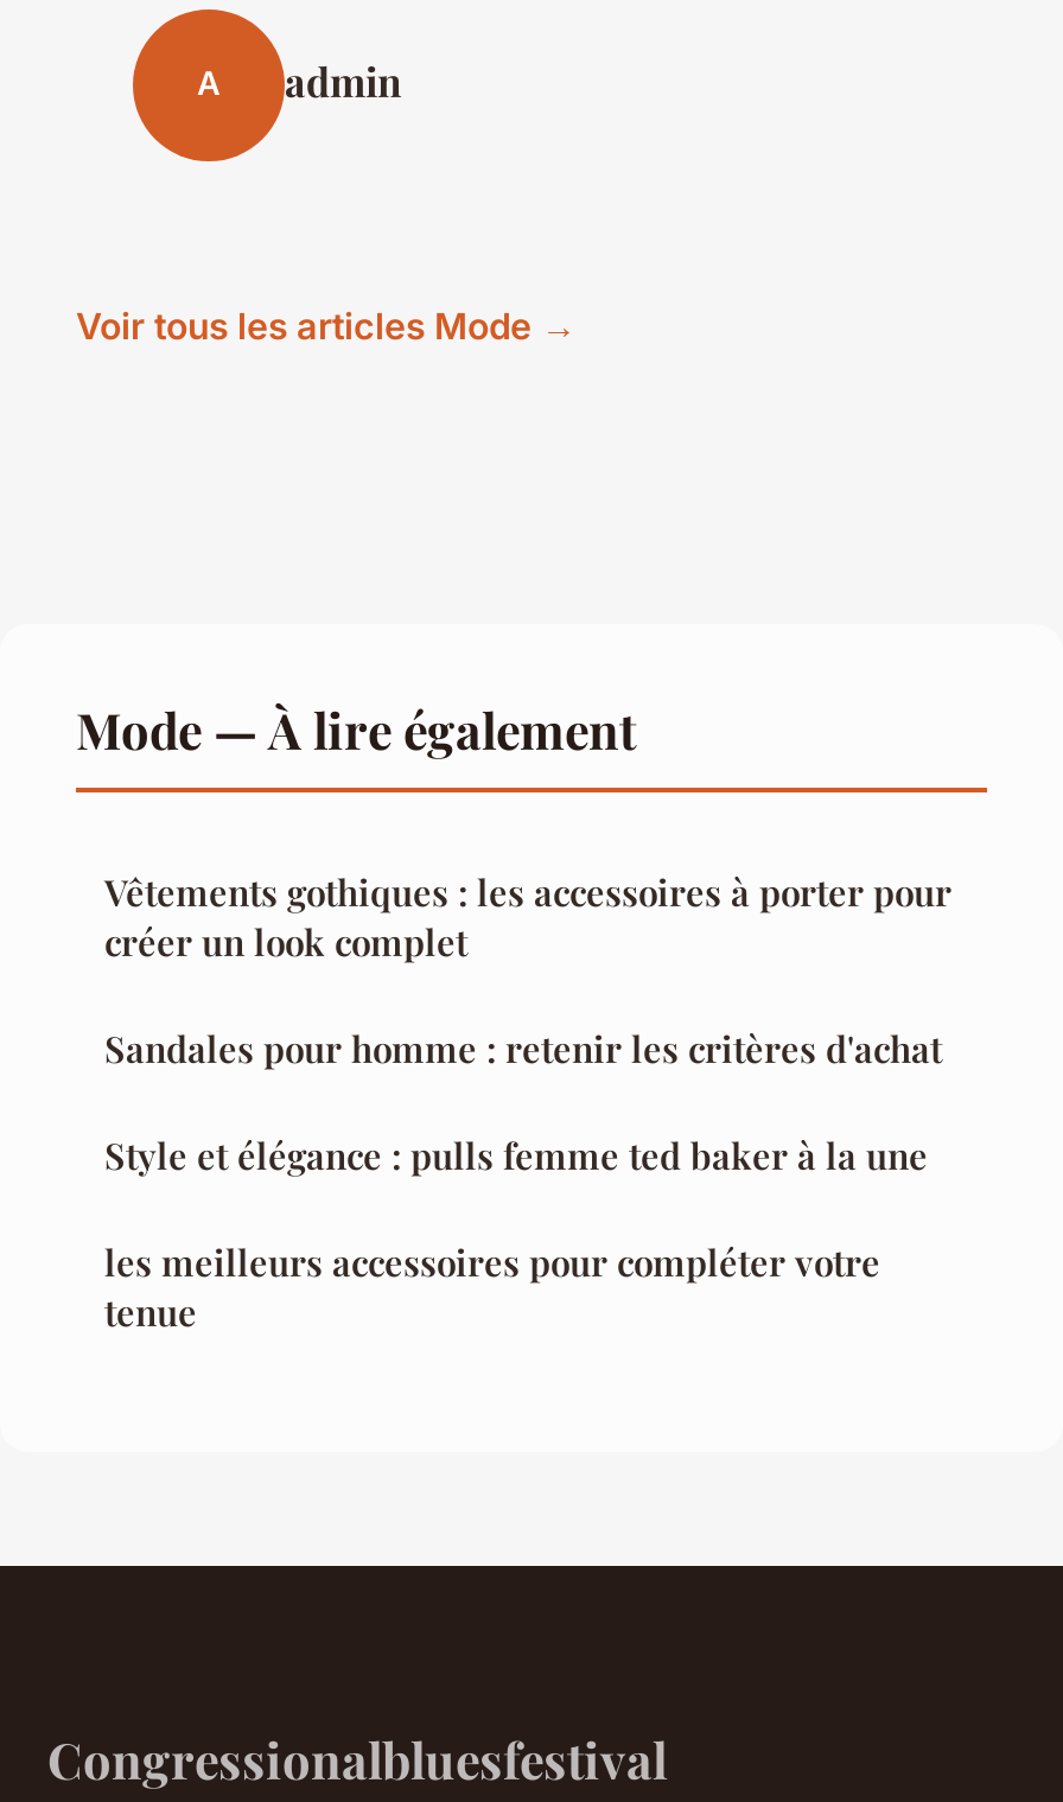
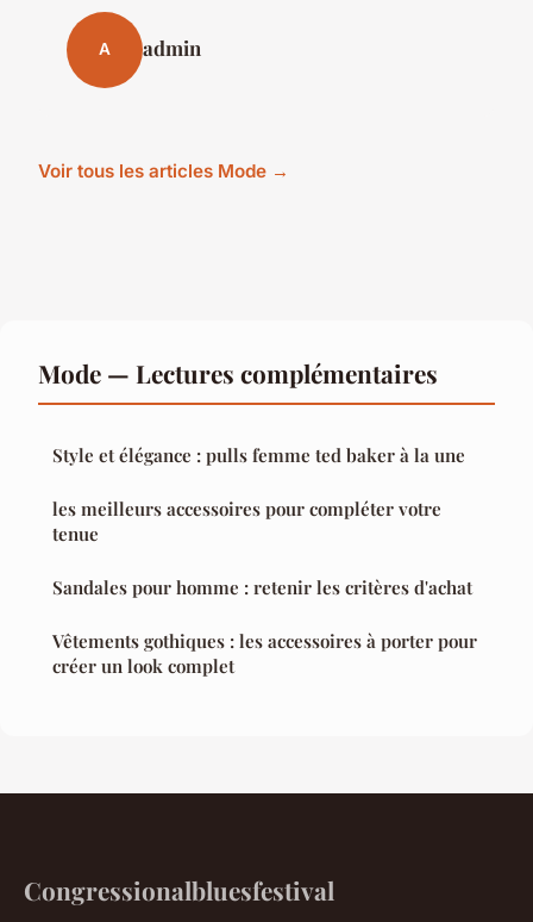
- Mode — À lire également
+ Mode — Lectures complémentaires

moved down: Sandales pour homme : retenir les critères d'achat | Vêtements gothiques : les accessoires à porter pour | créer un look complet

moved up: Style et élégance : pulls femme ted baker à la une | les meilleurs accessoires pour compléter votre | tenue
